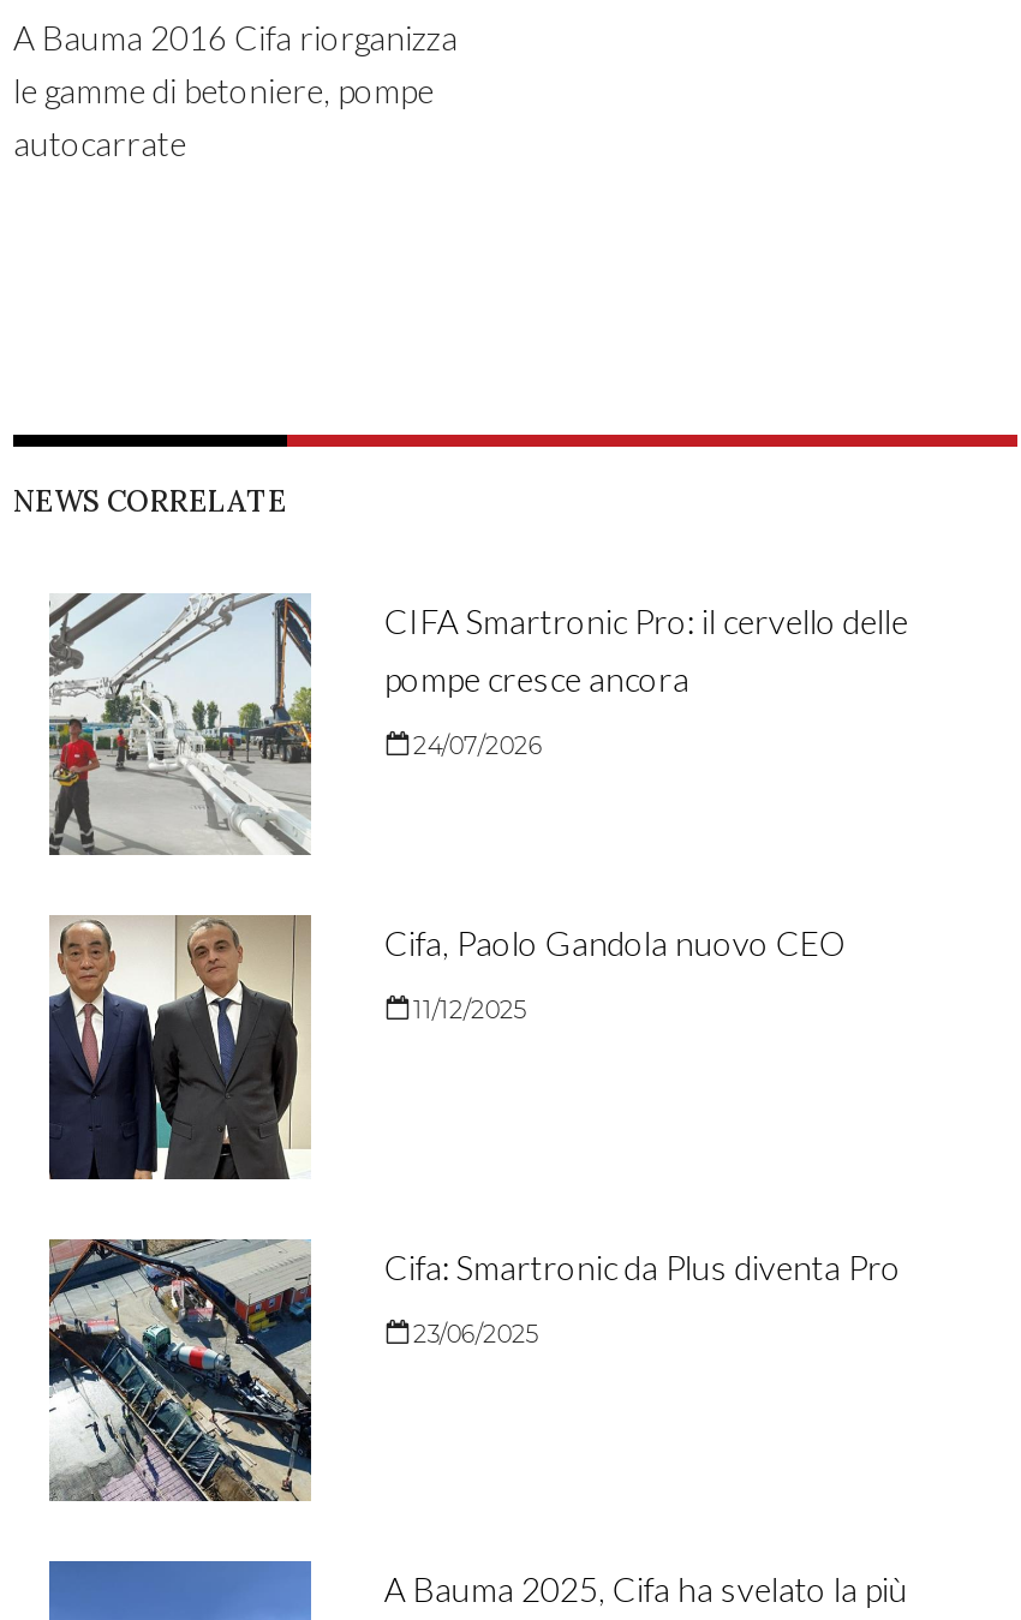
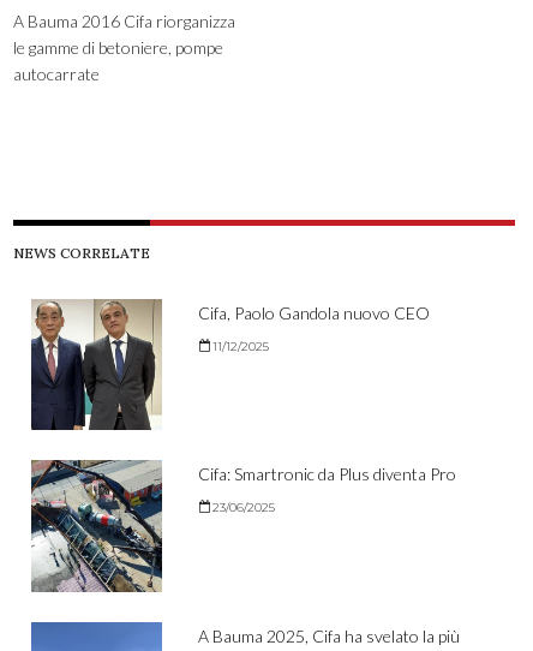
- [image]
- CIFA Smartronic Pro: il cervello delle
- pompe cresce ancora
- 24/07/2026
